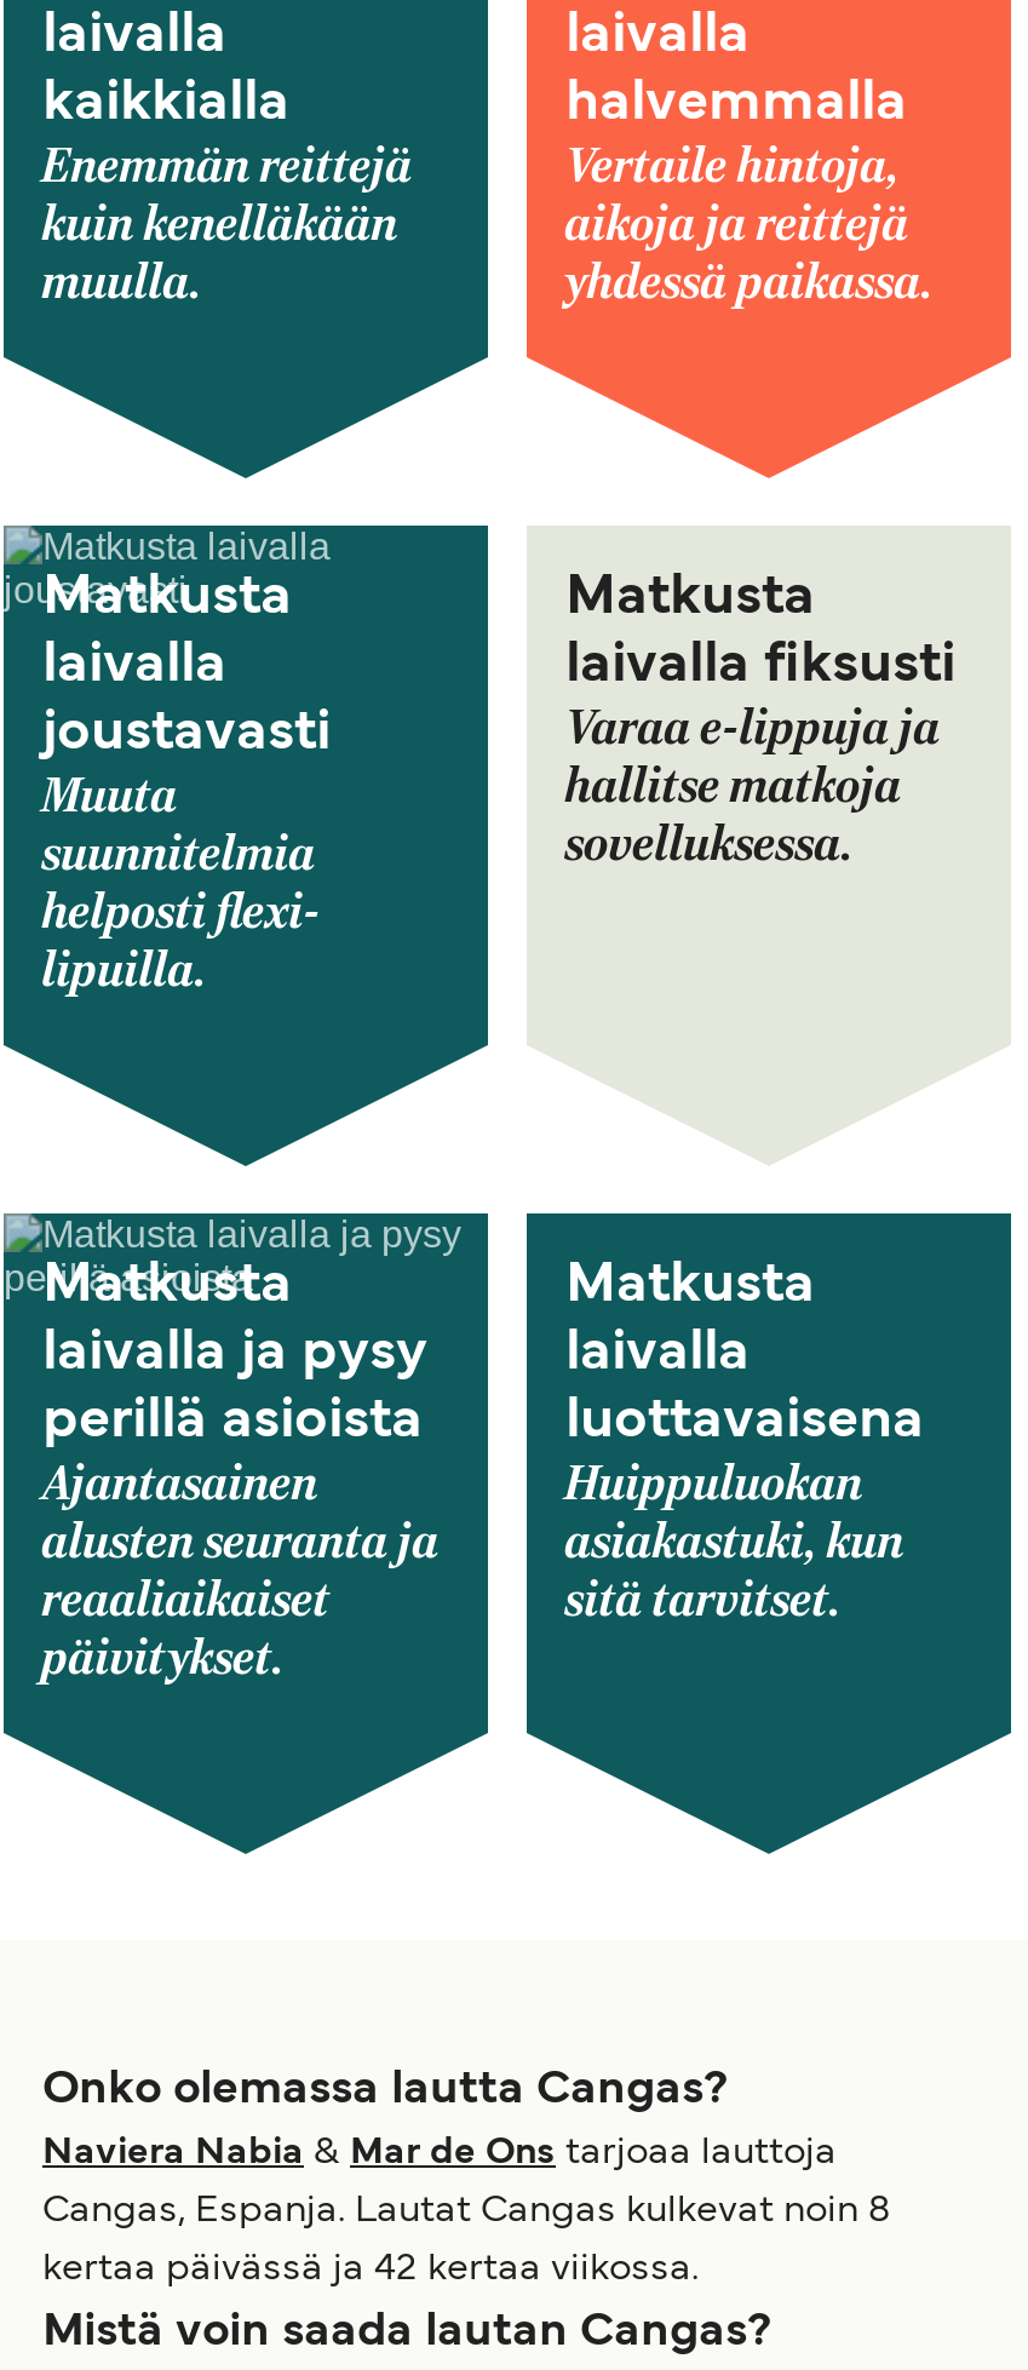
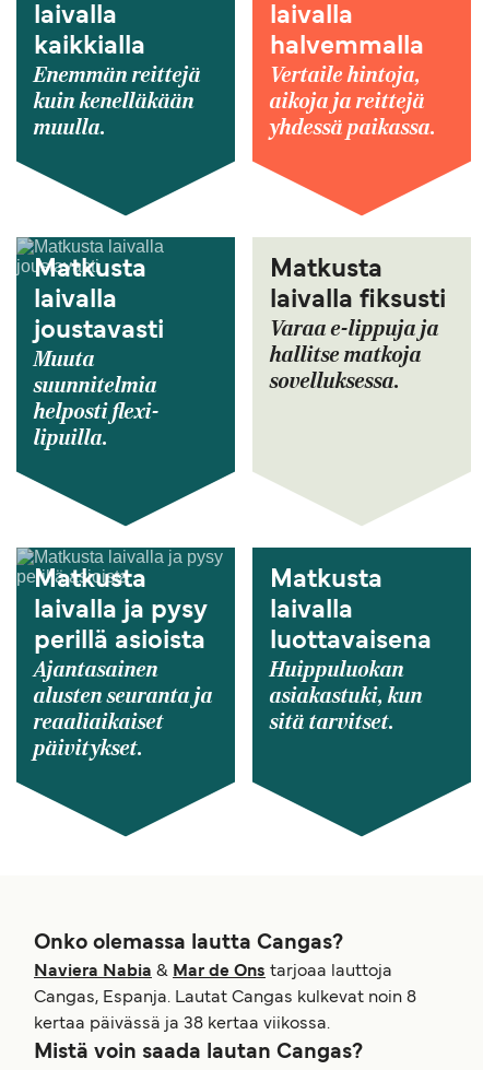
- kertaa päivässä ja 42 kertaa viikossa.
+ kertaa päivässä ja 38 kertaa viikossa.
